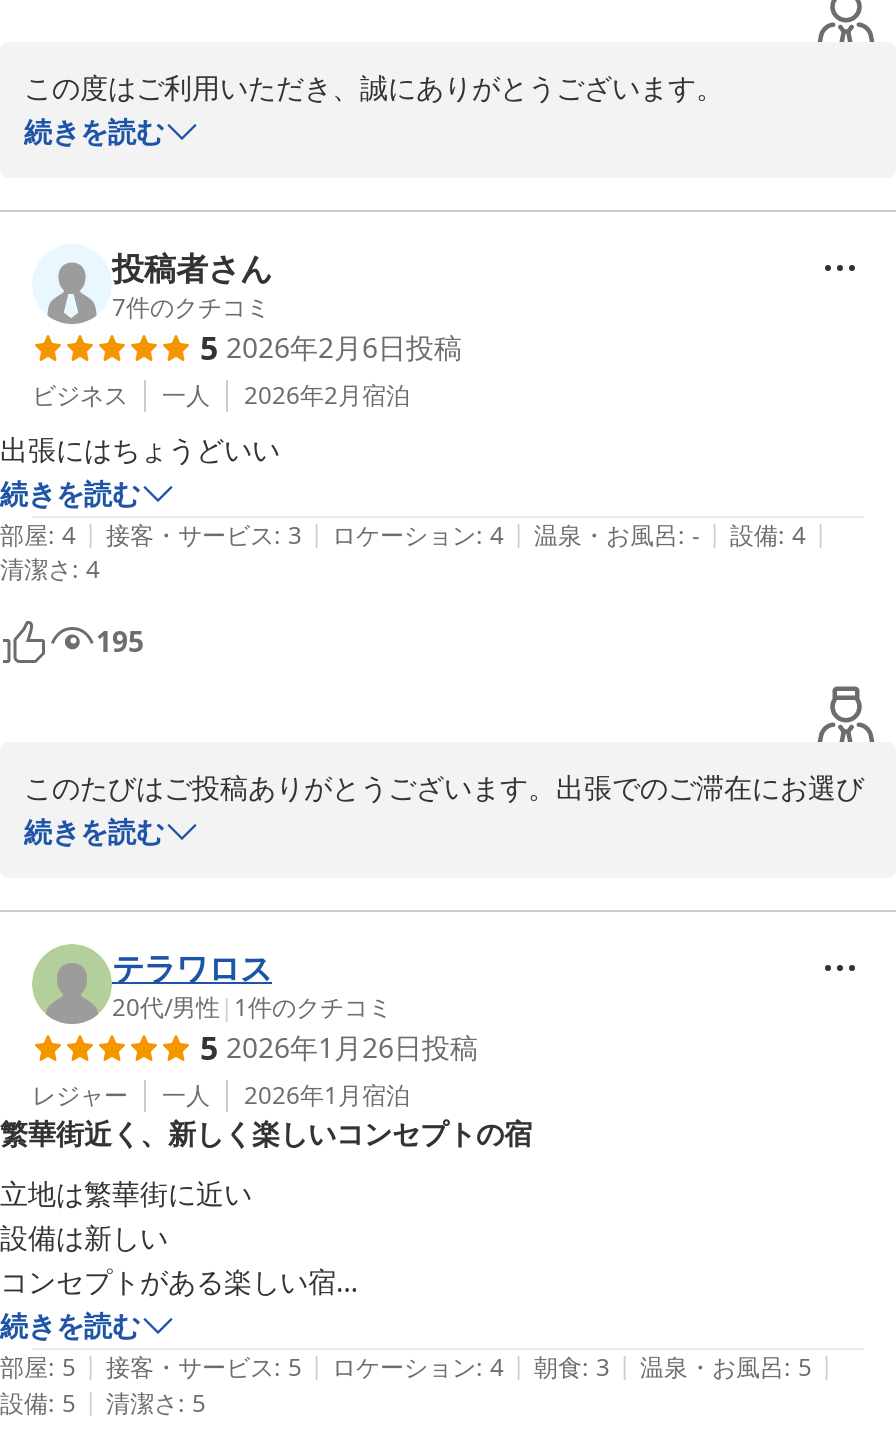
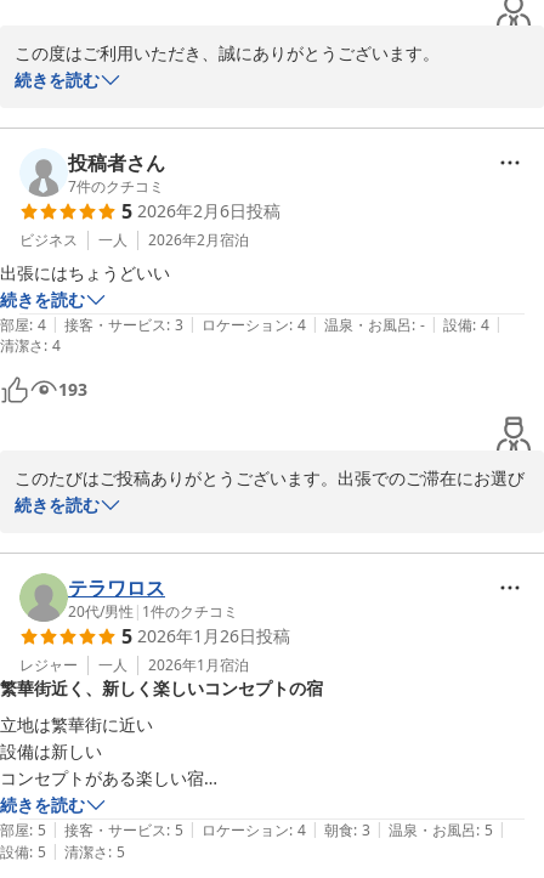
- 195
+ 193
